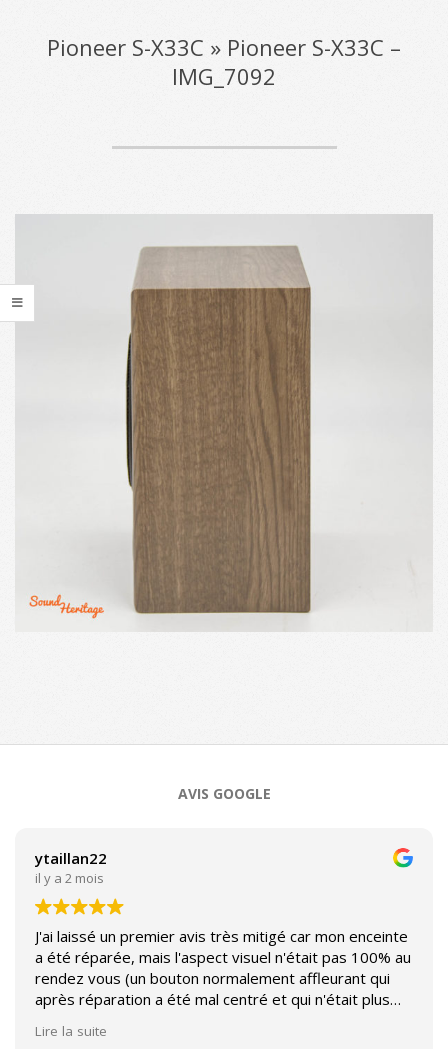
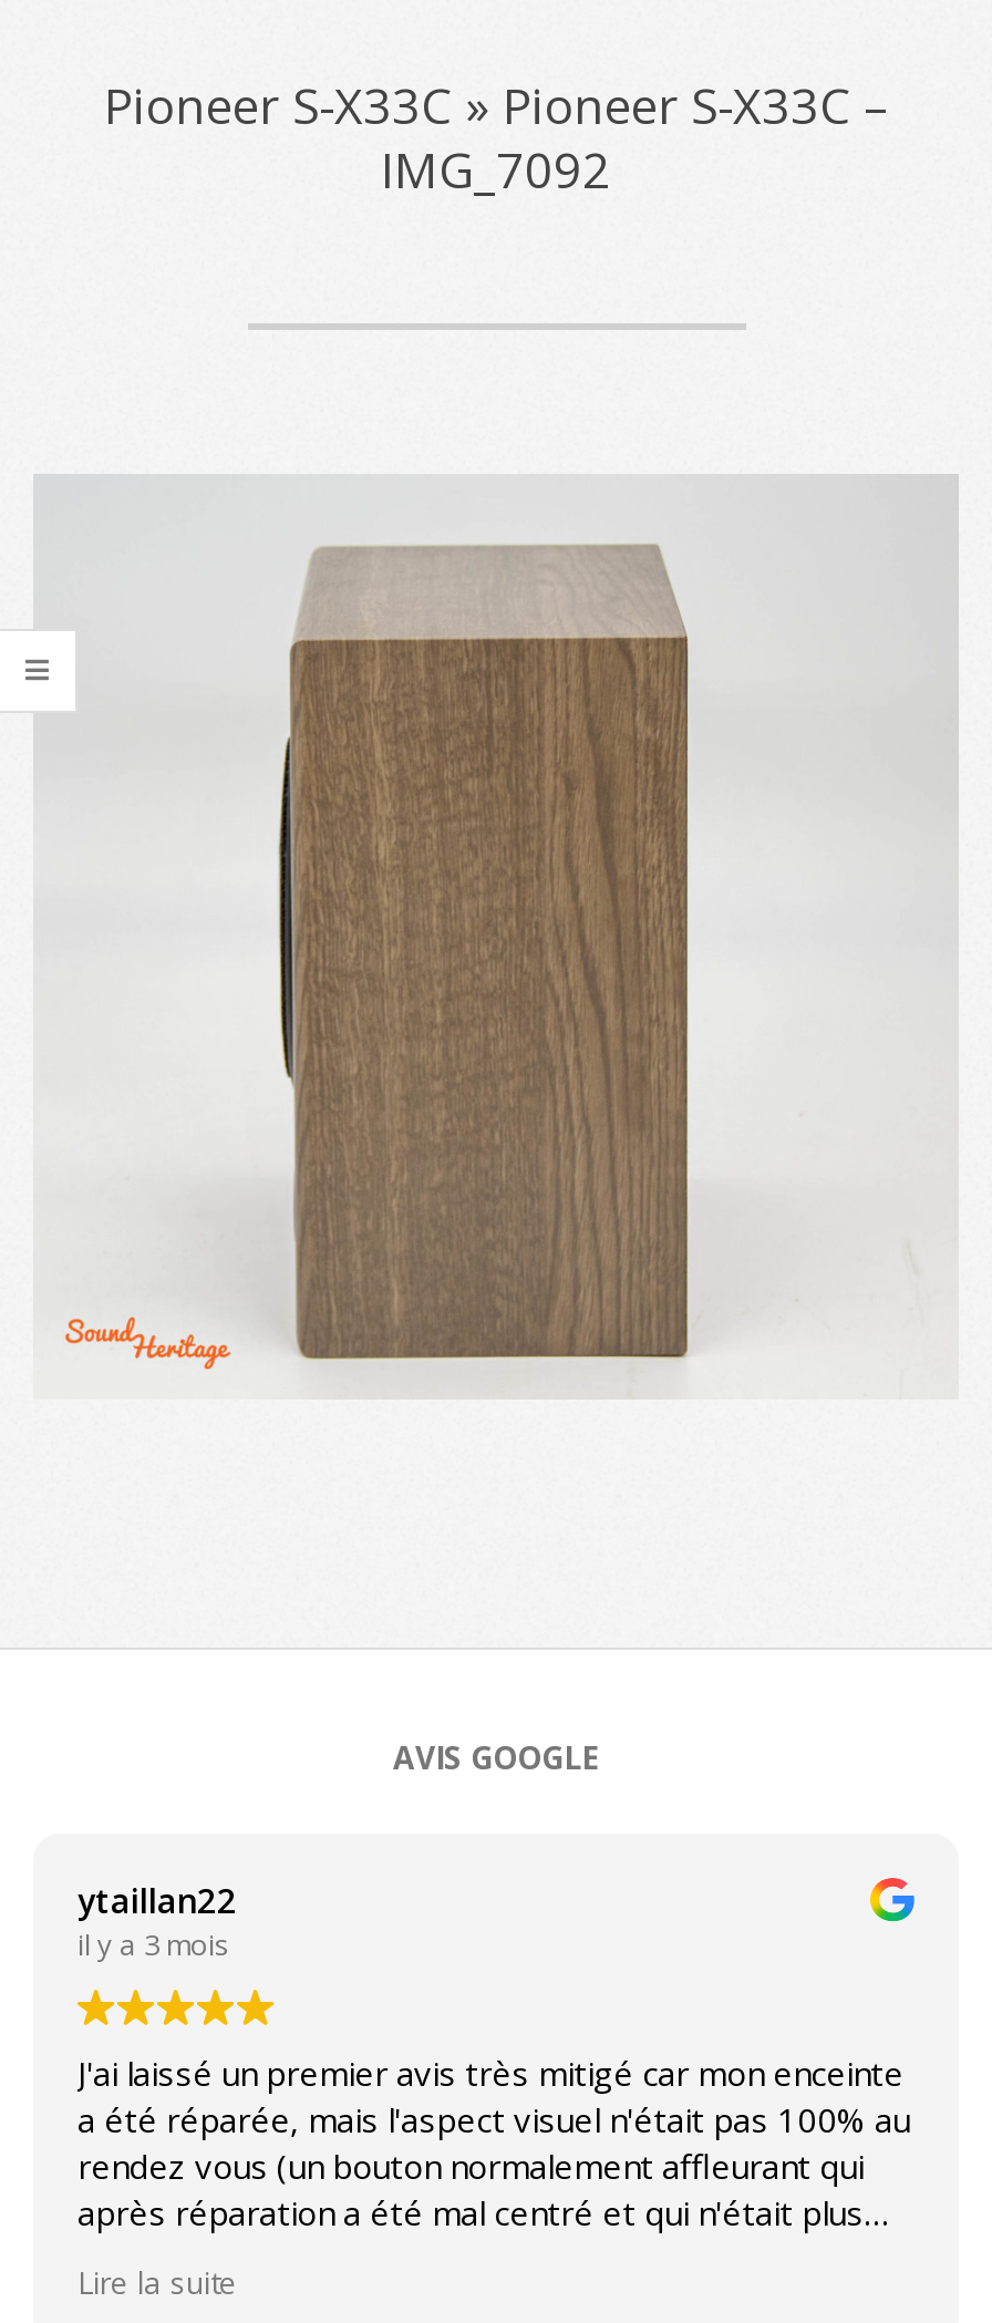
- il y a 2 mois
+ il y a 3 mois
